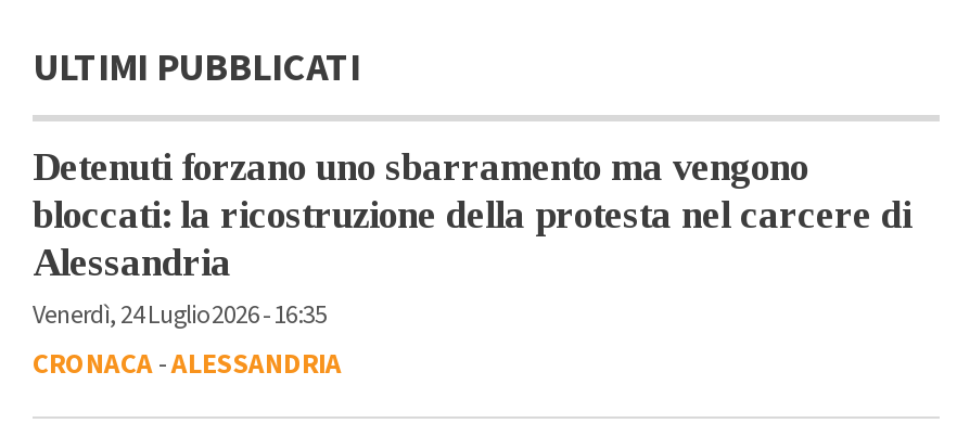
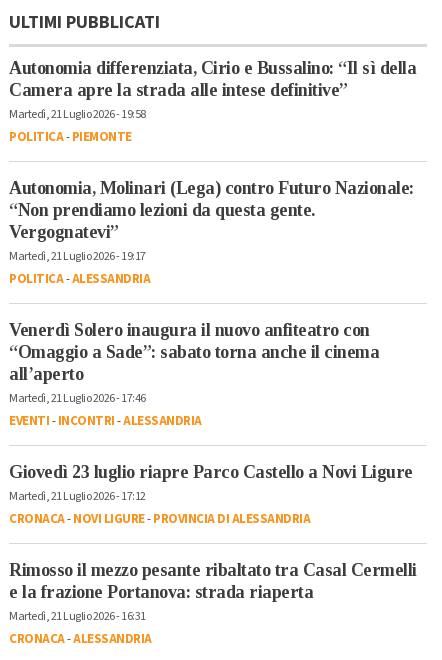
- Detenuti forzano uno sbarramento ma vengono
- bloccati: la ricostruzione della protesta nel carcere di
- Alessandria
- Venerdì, 24 Luglio 2026 - 16:35
+ Autonomia differenziata, Cirio e Bussalino: “Il sì della
+ Camera apre la strada alle intese definitive”
+ Martedì, 21 Luglio 2026 - 19:58
+ POLITICA-PIEMONTE
+ Autonomia, Molinari (Lega) contro Futuro Nazionale:
+ “Non prendiamo lezioni da questa gente.
+ Vergognatevi”
+ Martedì, 21 Luglio 2026 - 19:17
+ POLITICA-ALESSANDRIA
+ Venerdì Solero inaugura il nuovo anfiteatro con
+ “Omaggio a Sade”: sabato torna anche il cinema
+ all’aperto
+ Martedì, 21 Luglio 2026 - 17:46
+ EVENTI-INCONTRI-ALESSANDRIA
+ Giovedì 23 luglio riapre Parco Castello a Novi Ligure
+ Martedì, 21 Luglio 2026 - 17:12
+ CRONACA-NOVI LIGURE-PROVINCIA DI ALESSANDRIA
+ Rimosso il mezzo pesante ribaltato tra Casal Cermelli
+ e la frazione Portanova: strada riaperta
+ Martedì, 21 Luglio 2026 - 16:31
